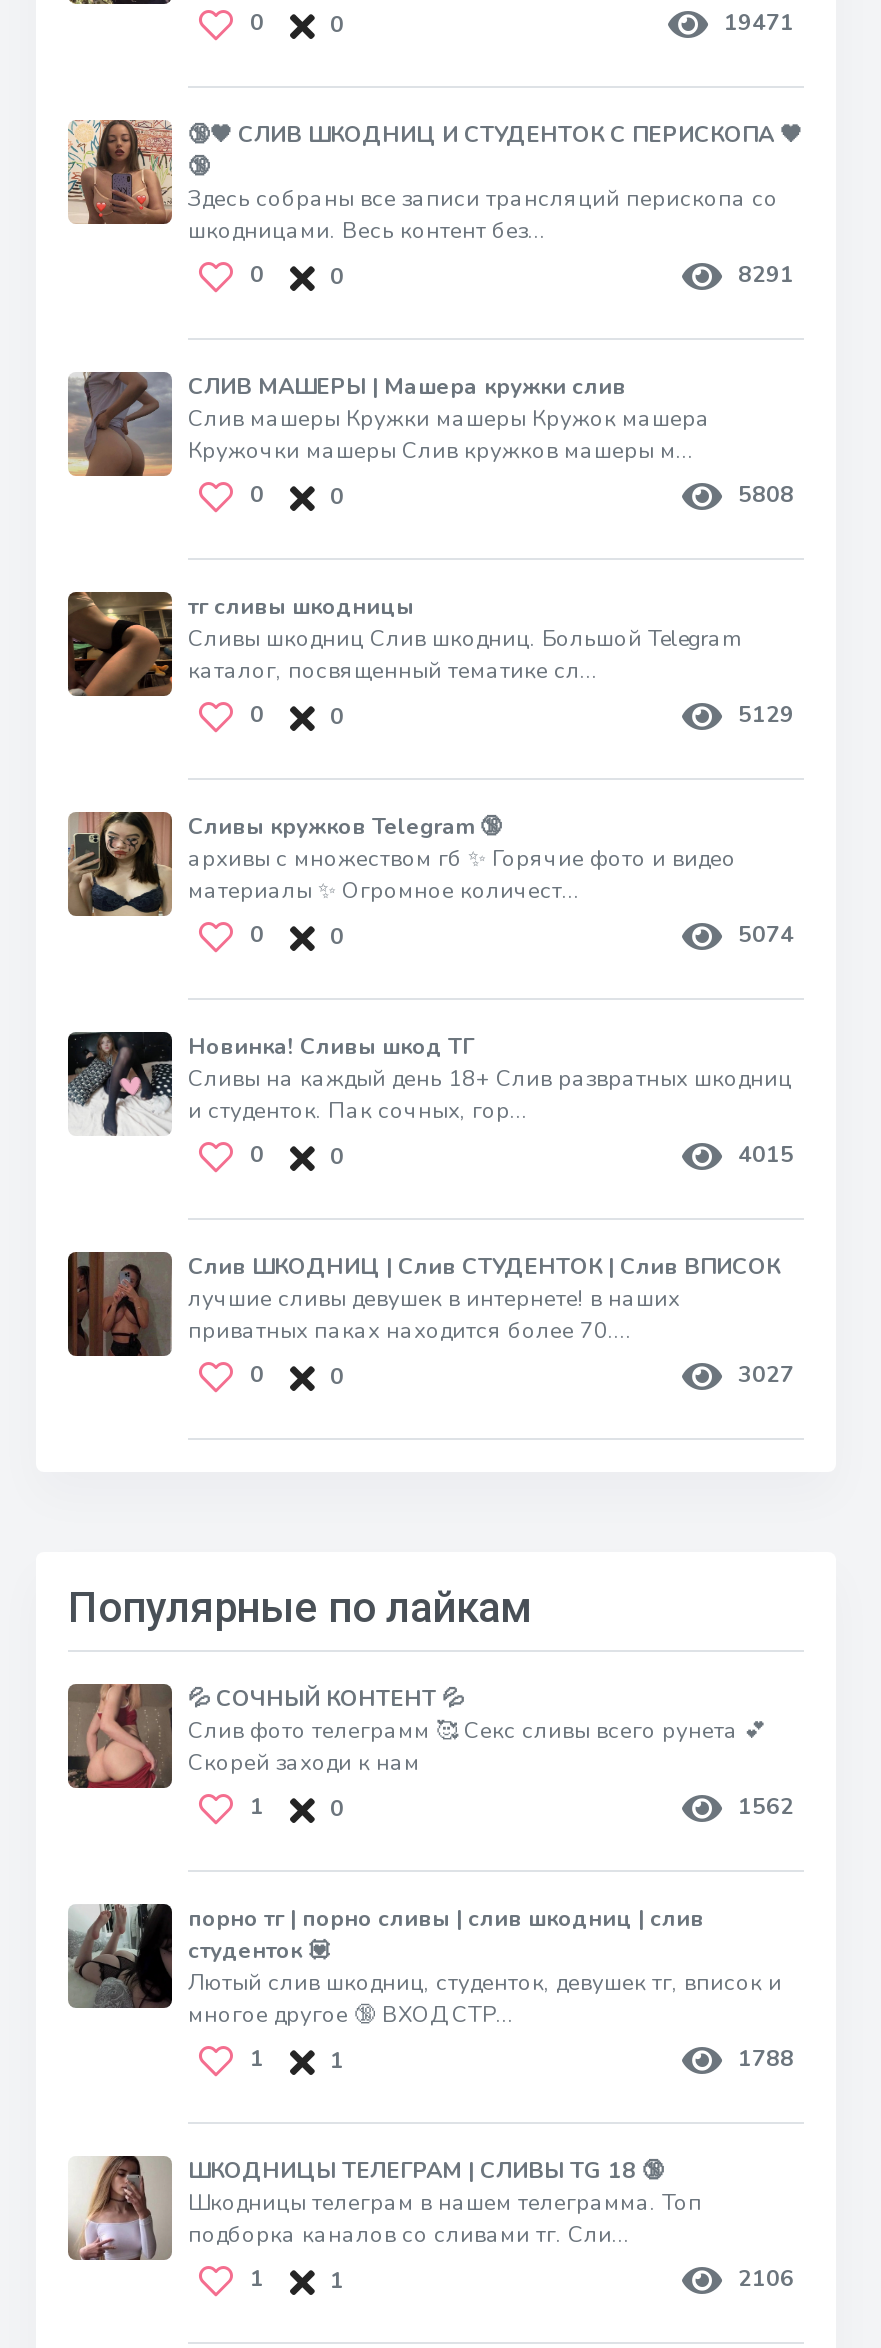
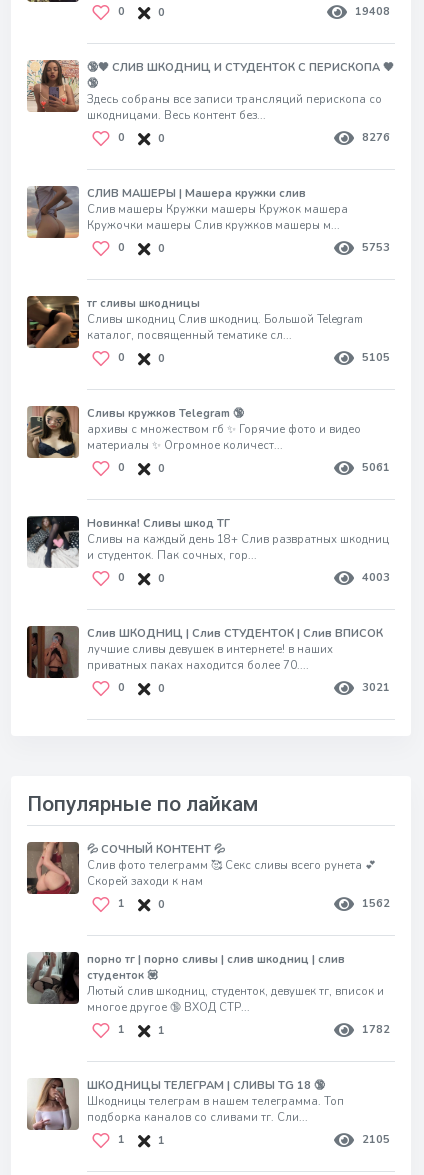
- 19471
+ 19408

- 8291
+ 8276

- 5808
+ 5753

- 5129
+ 5105

- 5074
+ 5061

- 4015
+ 4003

- 3027
+ 3021

- 1788
+ 1782

- 2106
+ 2105
